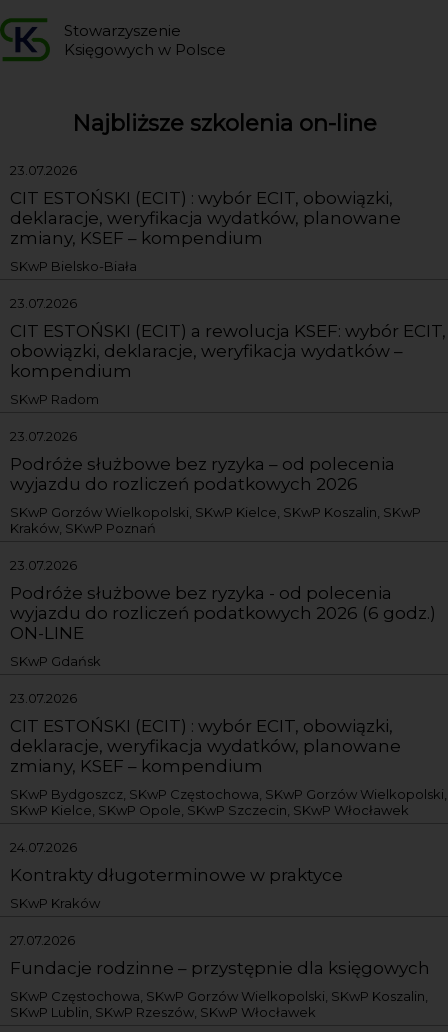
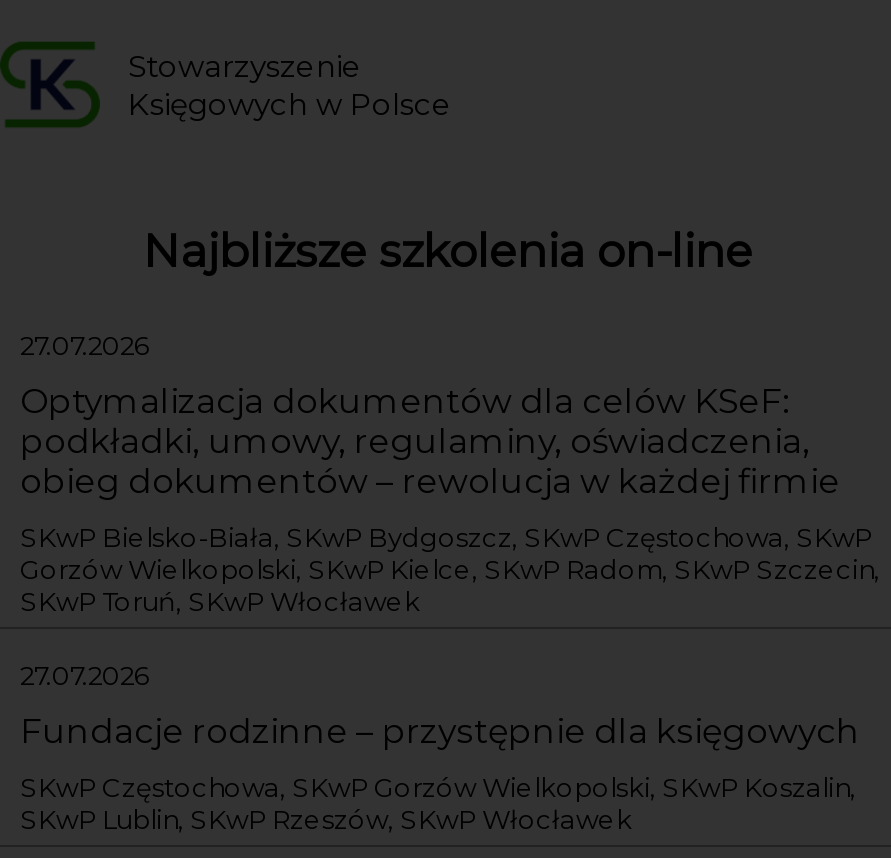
- 23.07.2026
- CIT ESTOŃSKI (ECIT) : wybór ECIT, obowiązki,
- deklaracje, weryfikacja wydatków, planowane
- zmiany, KSEF – kompendium
- SKwP Bielsko-Biała
- 23.07.2026
- CIT ESTOŃSKI (ECIT) a rewolucja KSEF: wybór ECIT,
- obowiązki, deklaracje, weryfikacja wydatków –
- kompendium
- SKwP Radom
- 23.07.2026
- Podróże służbowe bez ryzyka – od polecenia
- wyjazdu do rozliczeń podatkowych 2026
- SKwP Gorzów Wielkopolski, SKwP Kielce, SKwP Koszalin, SKwP
- Kraków, SKwP Poznań
- 23.07.2026
- Podróże służbowe bez ryzyka - od polecenia
- wyjazdu do rozliczeń podatkowych 2026 (6 godz.)
- ON-LINE
- SKwP Gdańsk
- 23.07.2026
- CIT ESTOŃSKI (ECIT) : wybór ECIT, obowiązki,
- deklaracje, weryfikacja wydatków, planowane
- zmiany, KSEF – kompendium
- SKwP Bydgoszcz, SKwP Częstochowa, SKwP Gorzów Wielkopolski,
- SKwP Kielce, SKwP Opole, SKwP Szczecin, SKwP Włocławek
- 24.07.2026
- Kontrakty długoterminowe w praktyce
- SKwP Kraków
+ 27.07.2026
+ Optymalizacja dokumentów dla celów KSeF:
+ podkładki, umowy, regulaminy, oświadczenia,
+ obieg dokumentów – rewolucja w każdej firmie
+ SKwP Bielsko-Biała, SKwP Bydgoszcz, SKwP Częstochowa, SKwP
+ Gorzów Wielkopolski, SKwP Kielce, SKwP Radom, SKwP Szczecin,
+ SKwP Toruń, SKwP Włocławek
